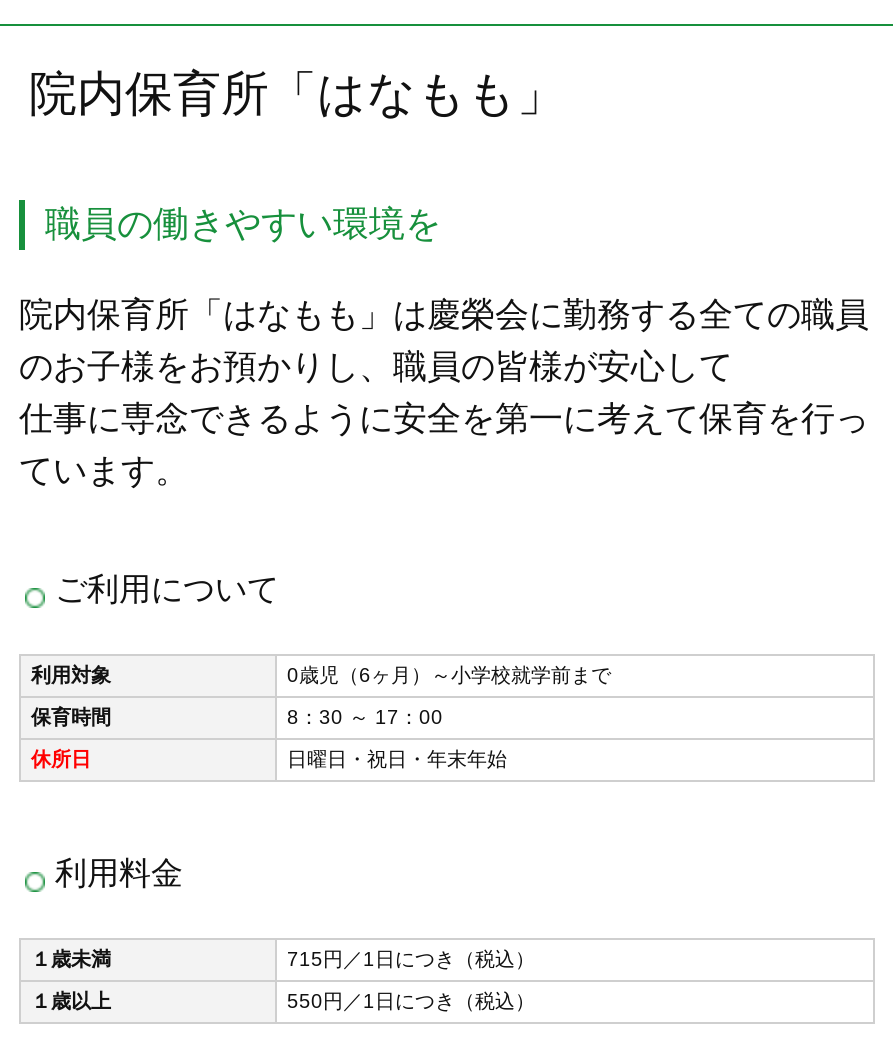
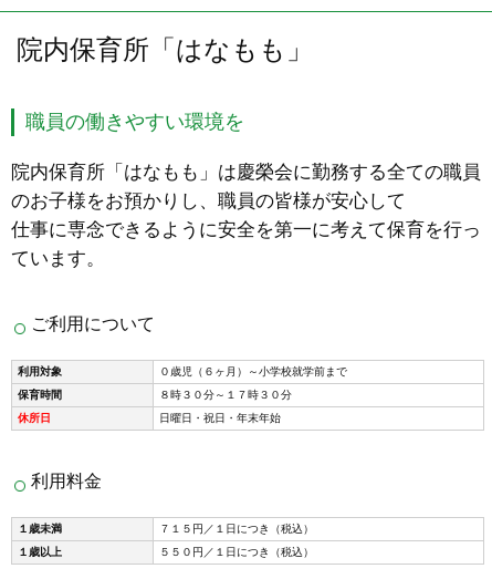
- 0歳児（6ヶ月）～小学校就学前まで
+ ０歳児（６ヶ月）～小学校就学前まで

- 8：30 ～ 17：00
+ ８時３０分～１７時３０分

- 715円／1日につき（税込）
+ ７１５円／１日につき（税込）

- 550円／1日につき（税込）
+ ５５０円／１日につき（税込）
